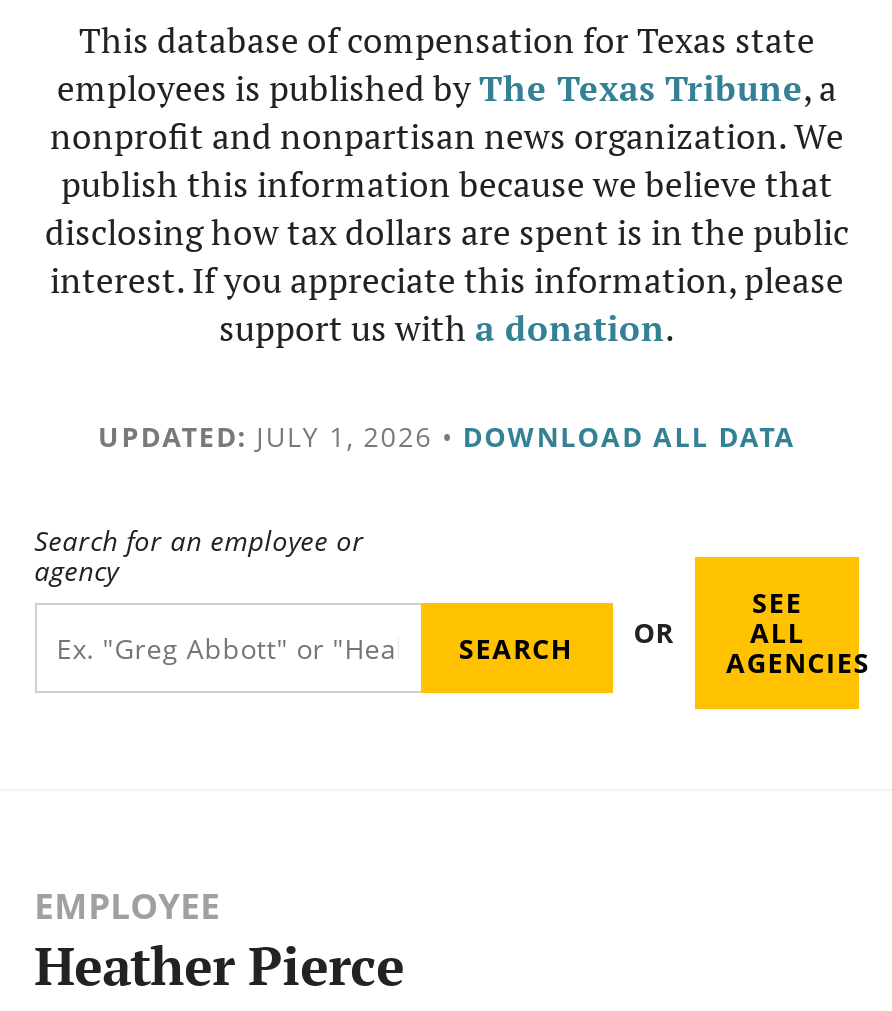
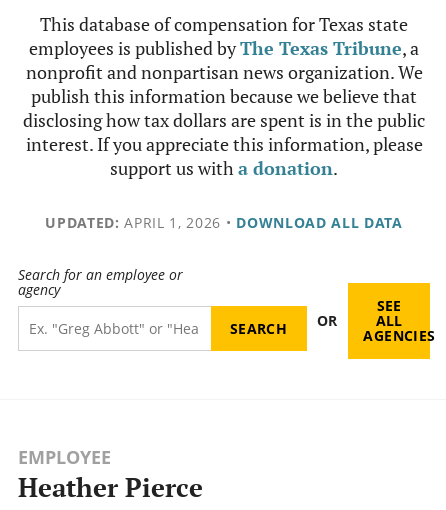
- UPDATED: JULY 1, 2026 • DOWNLOAD ALL DATA
+ UPDATED: APRIL 1, 2026 • DOWNLOAD ALL DATA
